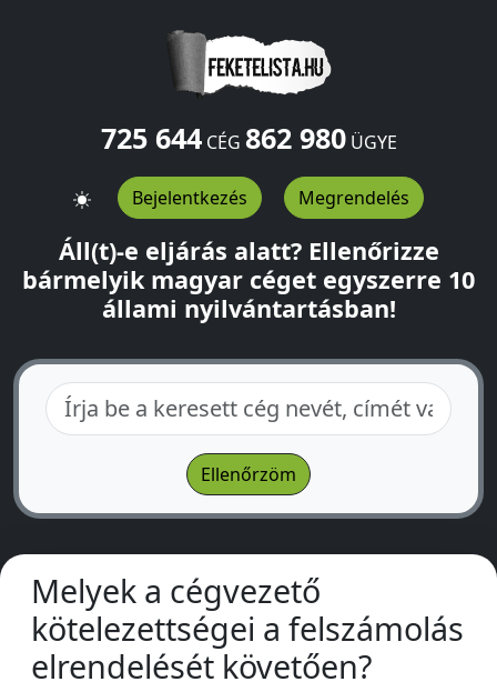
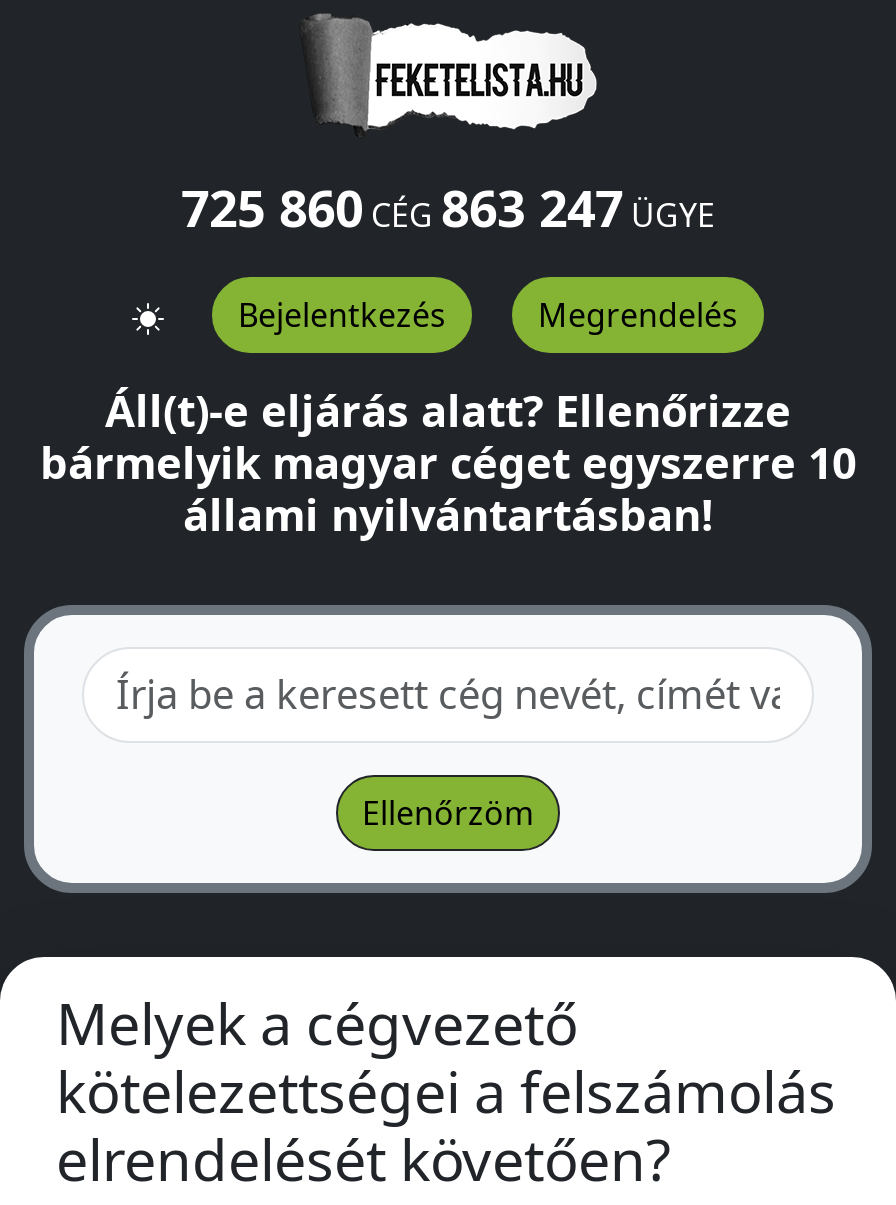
- 725 644CÉG 862 980 ÜGYE
+ 725 860CÉG 863 247 ÜGYE
